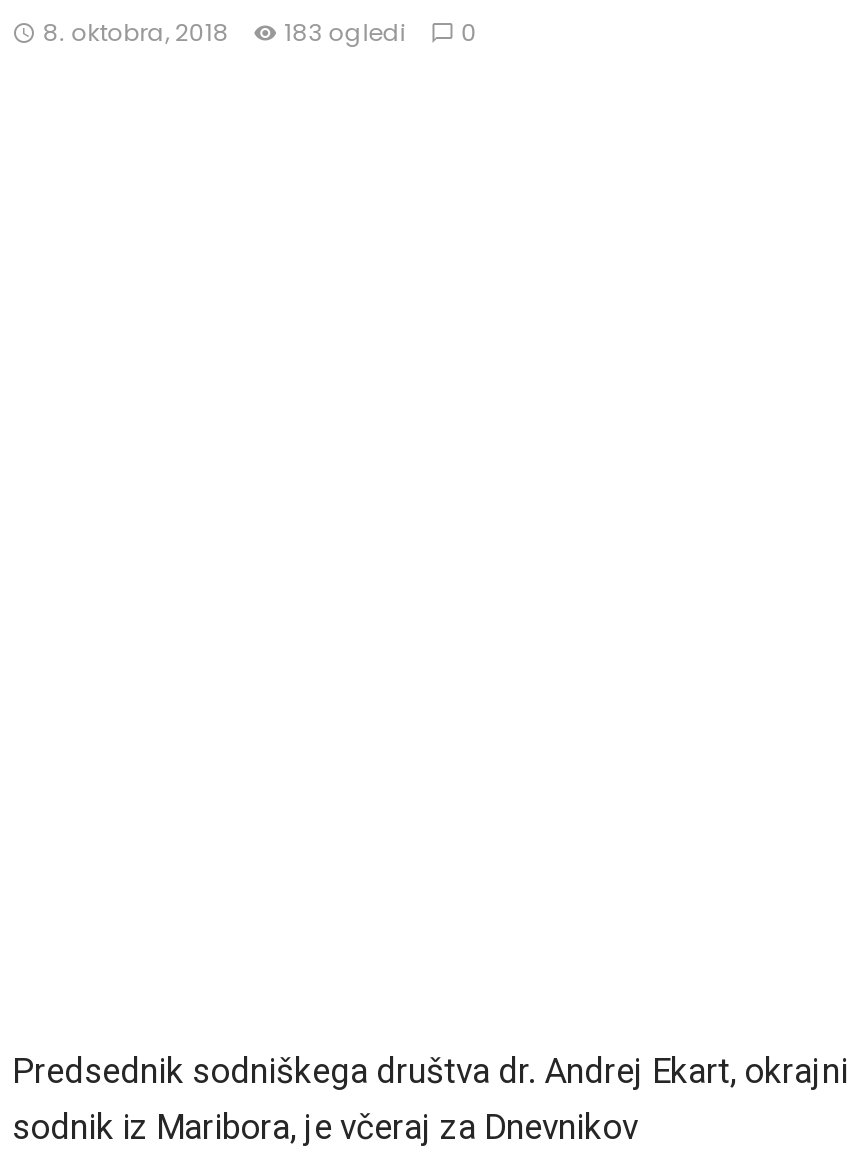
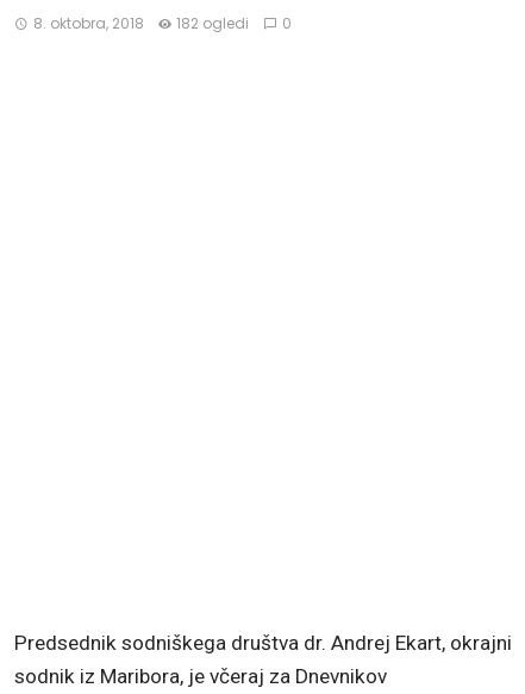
- 8. oktobra, 2018 183 ogledi 0
+ 8. oktobra, 2018 182 ogledi 0
